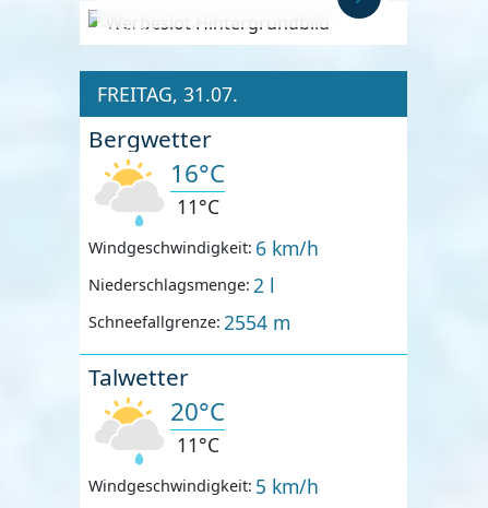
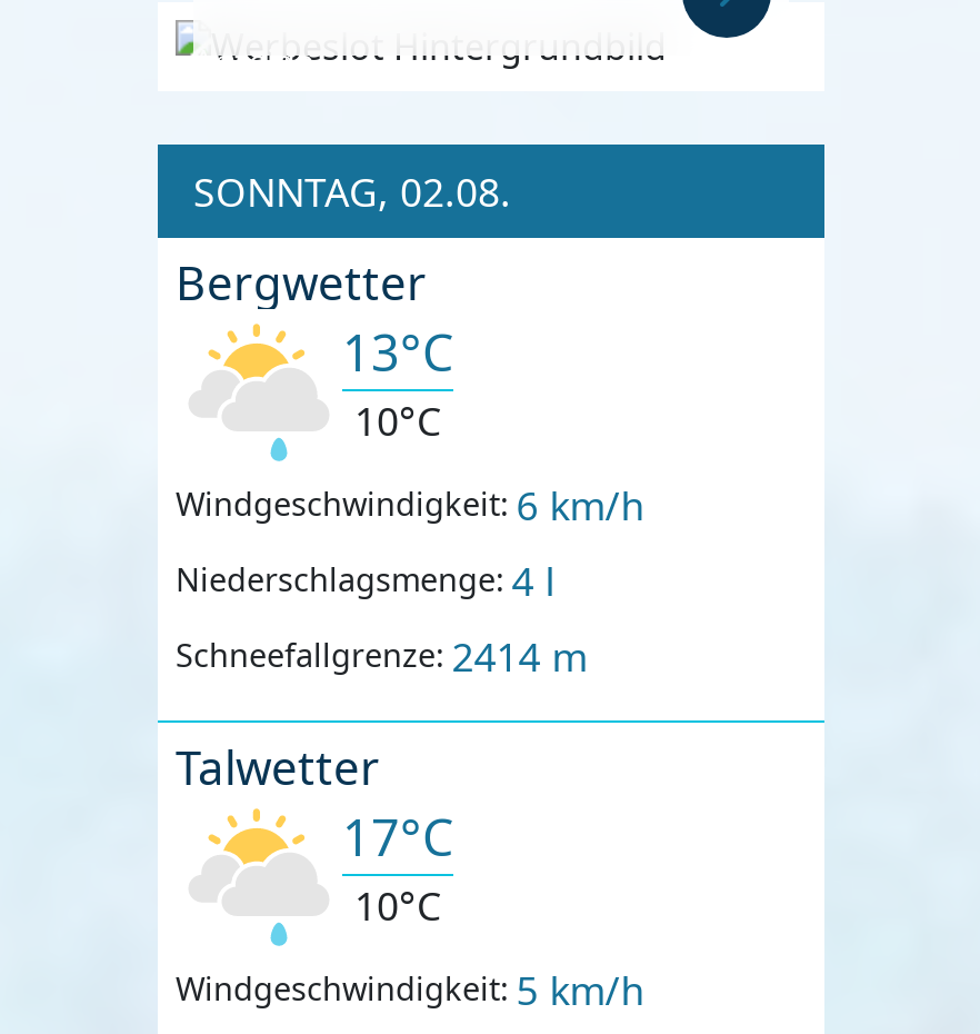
- FREITAG, 31.07.
+ SONNTAG, 02.08.

- 16°C
- 11°C
+ 13°C
+ 10°C

- Niederschlagsmenge: 2 l
+ Niederschlagsmenge: 4 l

- Schneefallgrenze: 2554 m
+ Schneefallgrenze: 2414 m

- 20°C
- 11°C
+ 17°C
+ 10°C
